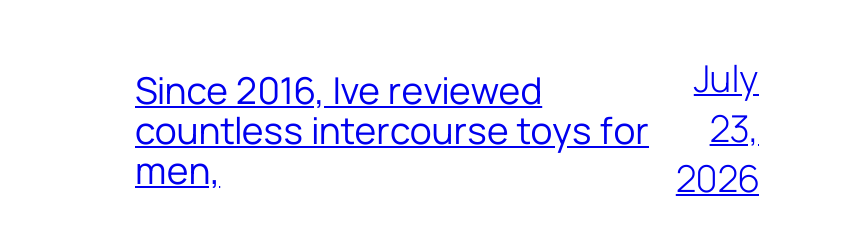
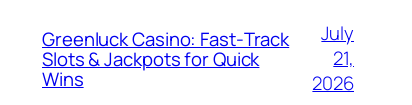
- Since 2016, Ive reviewed
- countless intercourse toys for
- men,
+ Greenluck Casino: Fast‑Track
+ Slots & Jackpots for Quick
+ Wins

- 23,
+ 21,
